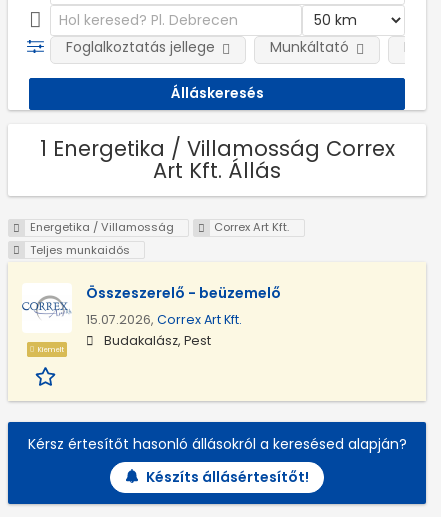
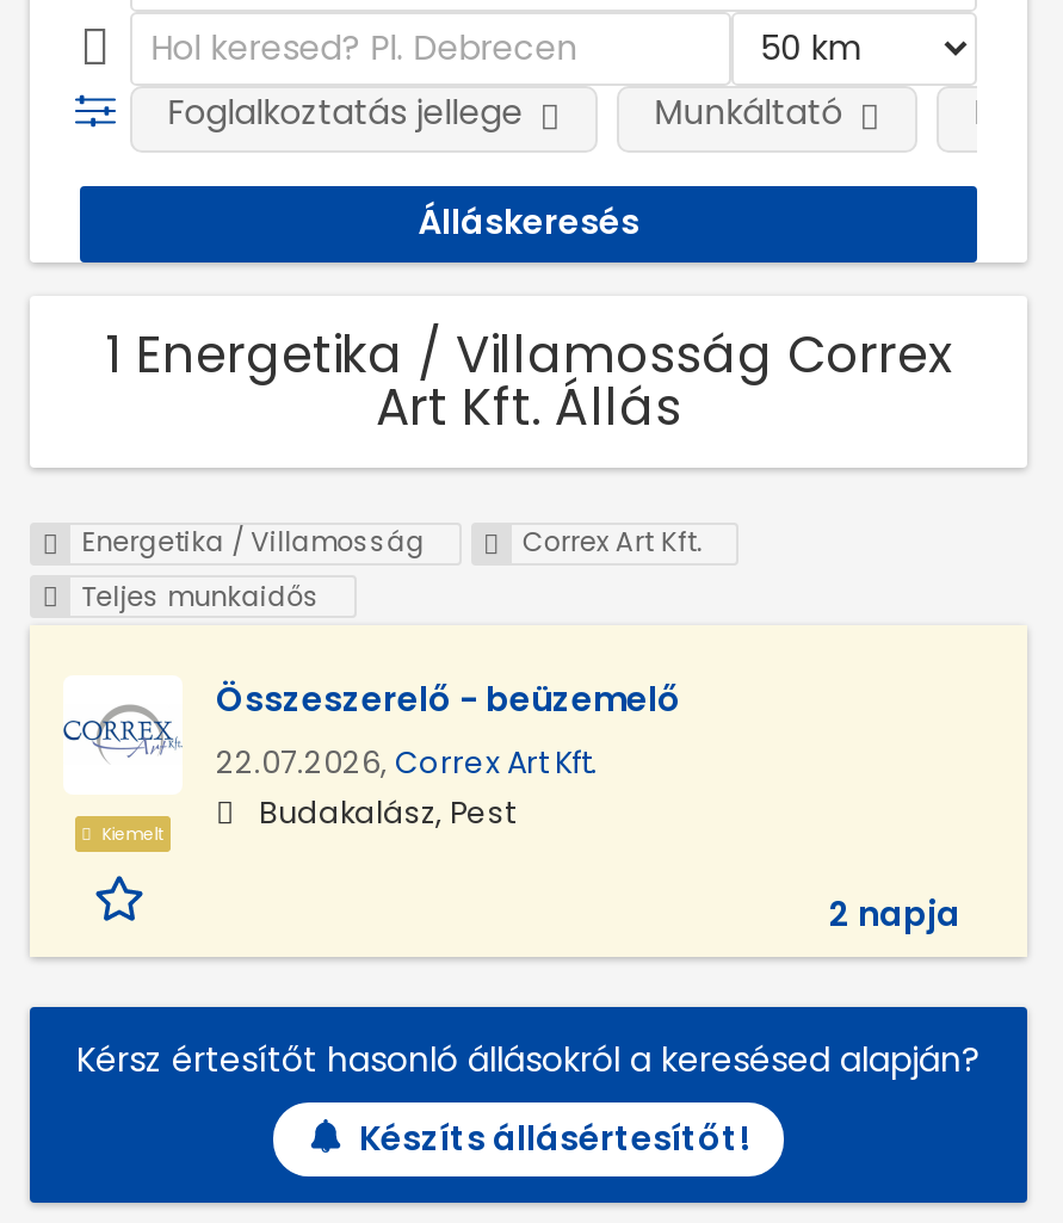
- 15.07.2026, Correx Art Kft.
+ 22.07.2026, Correx Art Kft.

+ 2 napja
